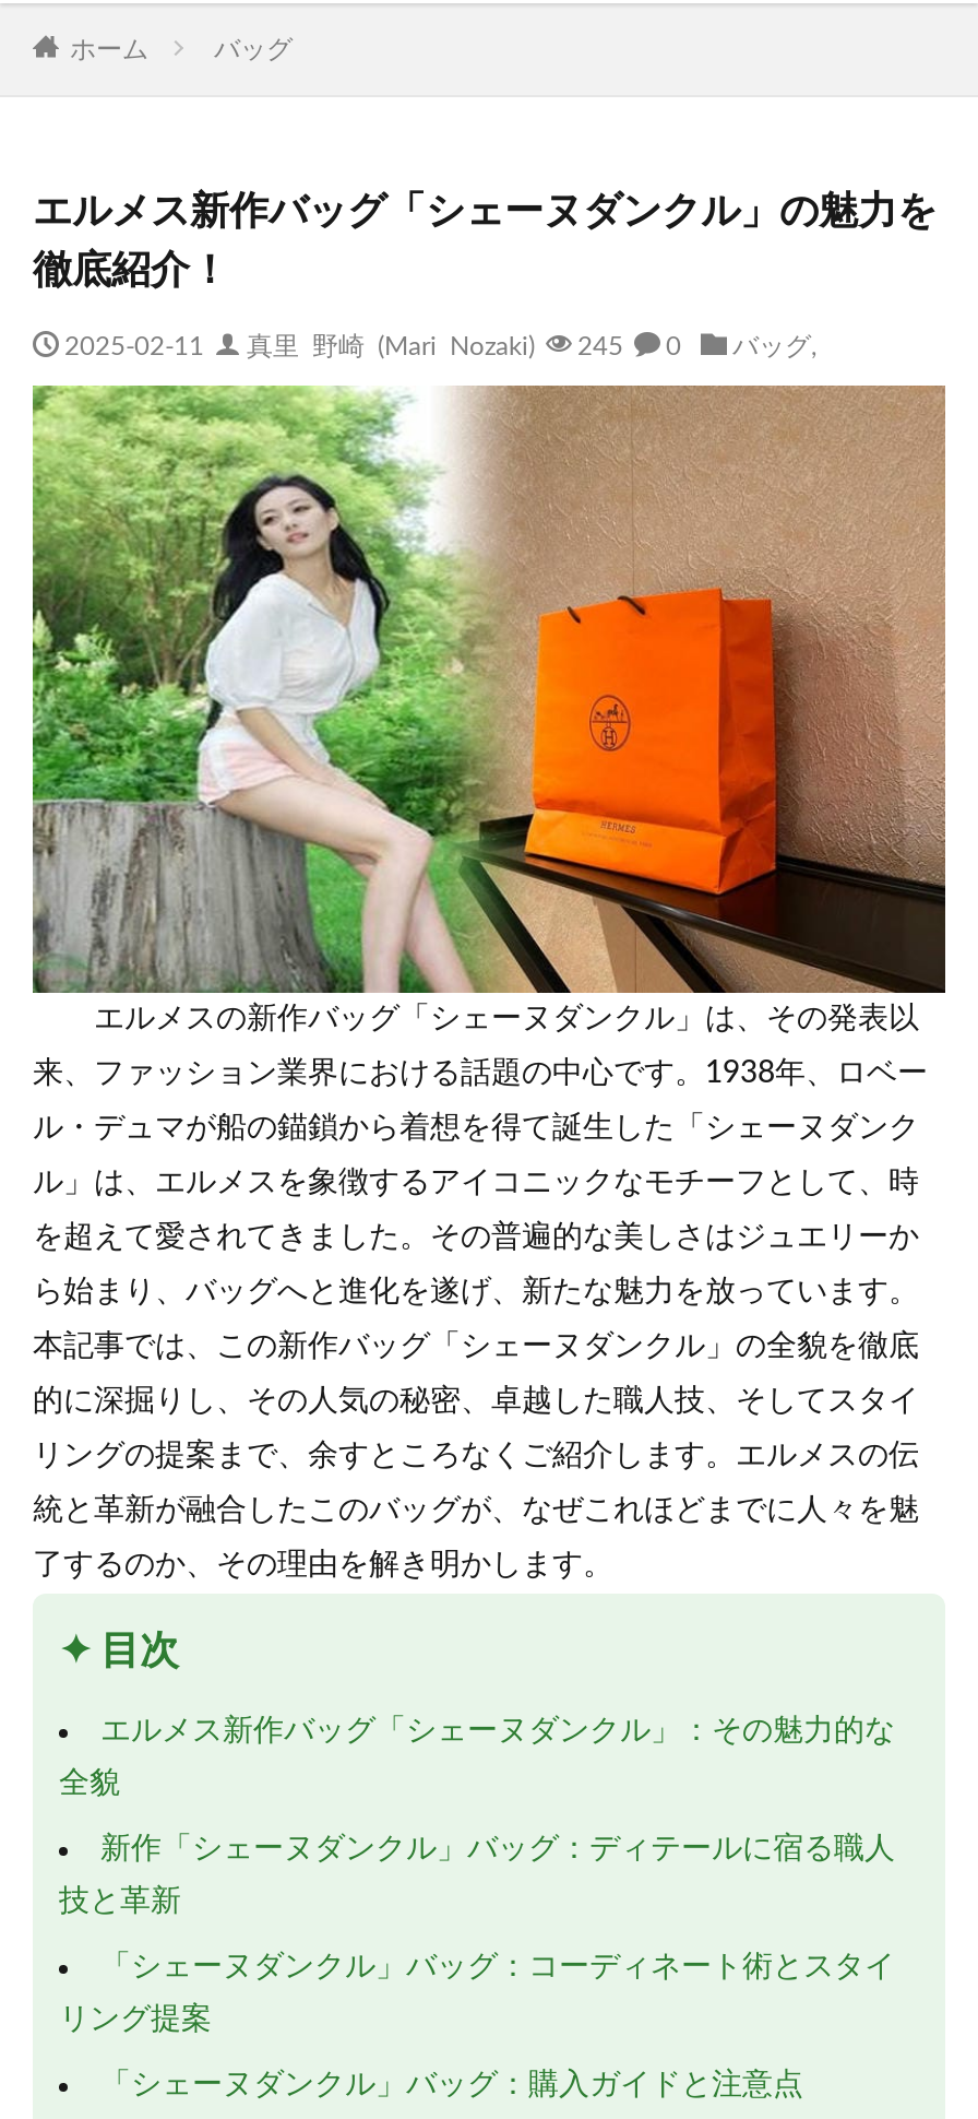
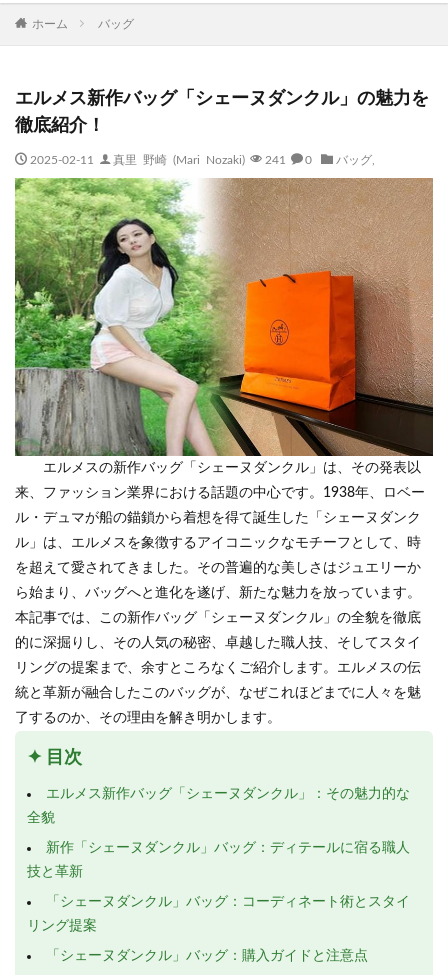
- 245
+ 241
